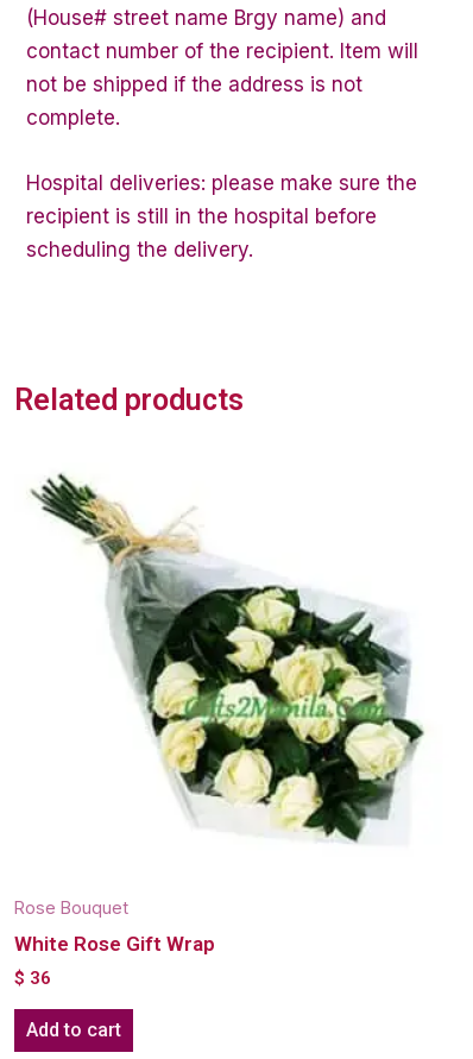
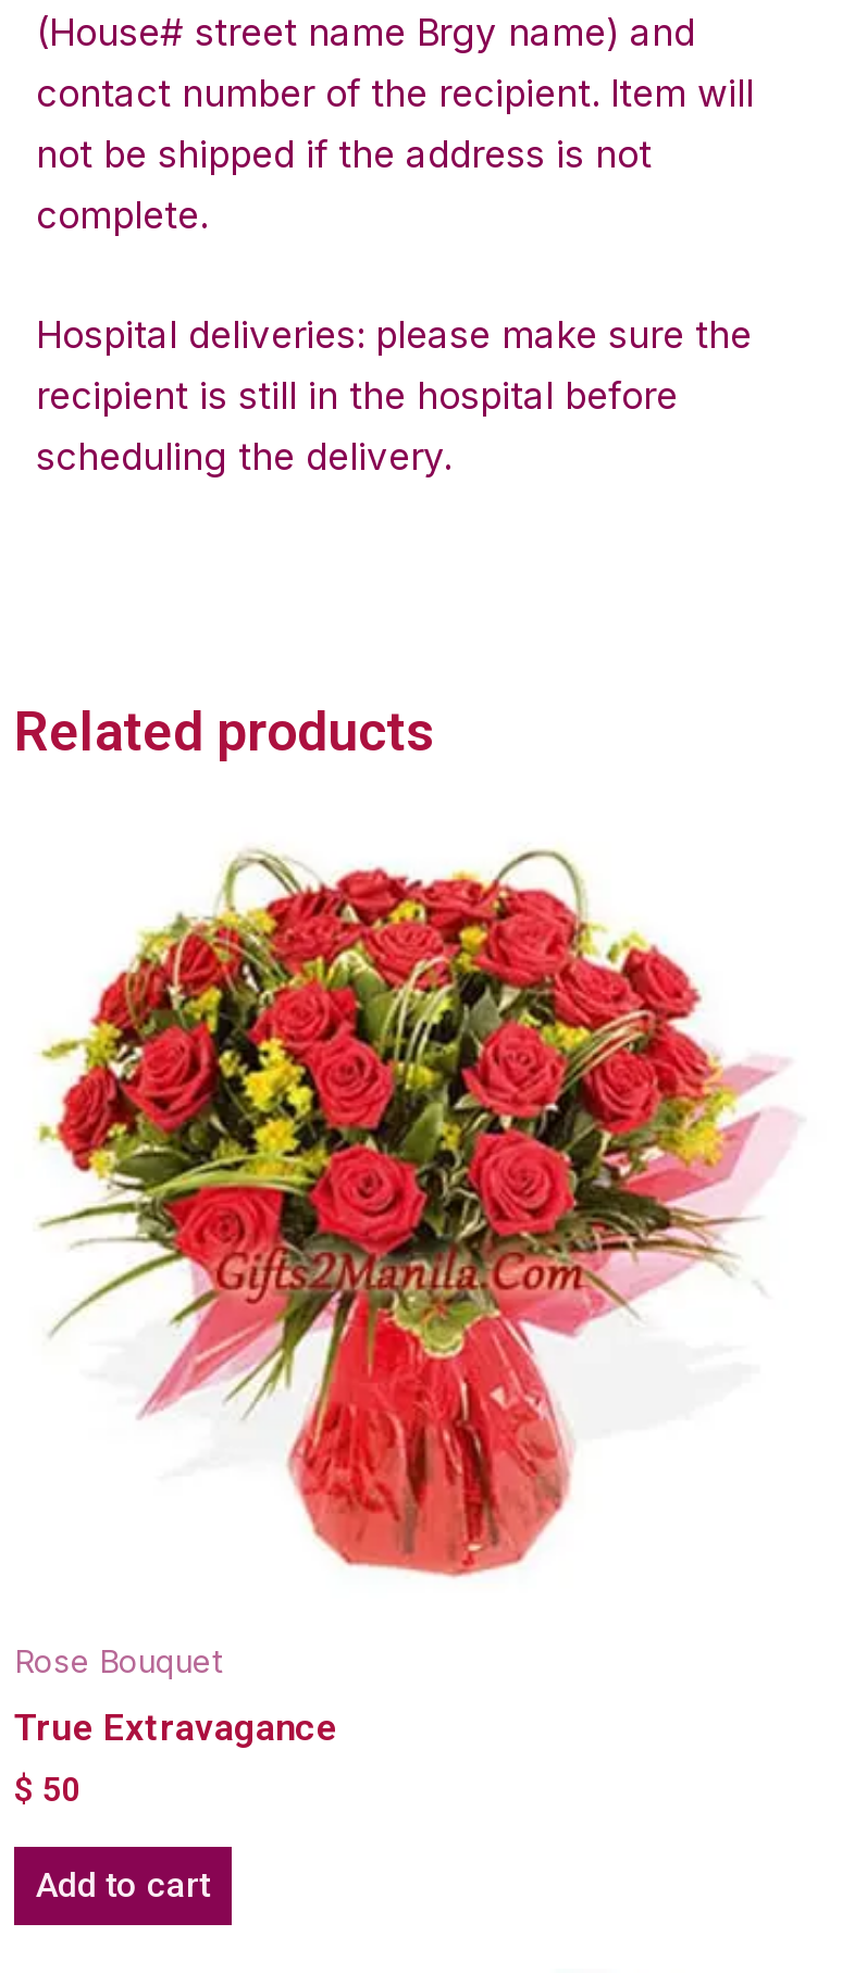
- [image]
+ [image]

- White Rose Gift Wrap
+ True Extravagance

- $36
+ $50
